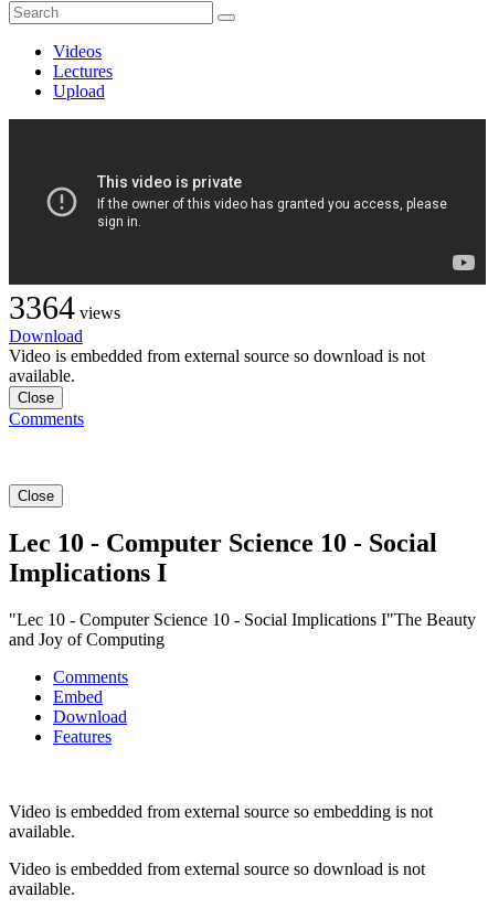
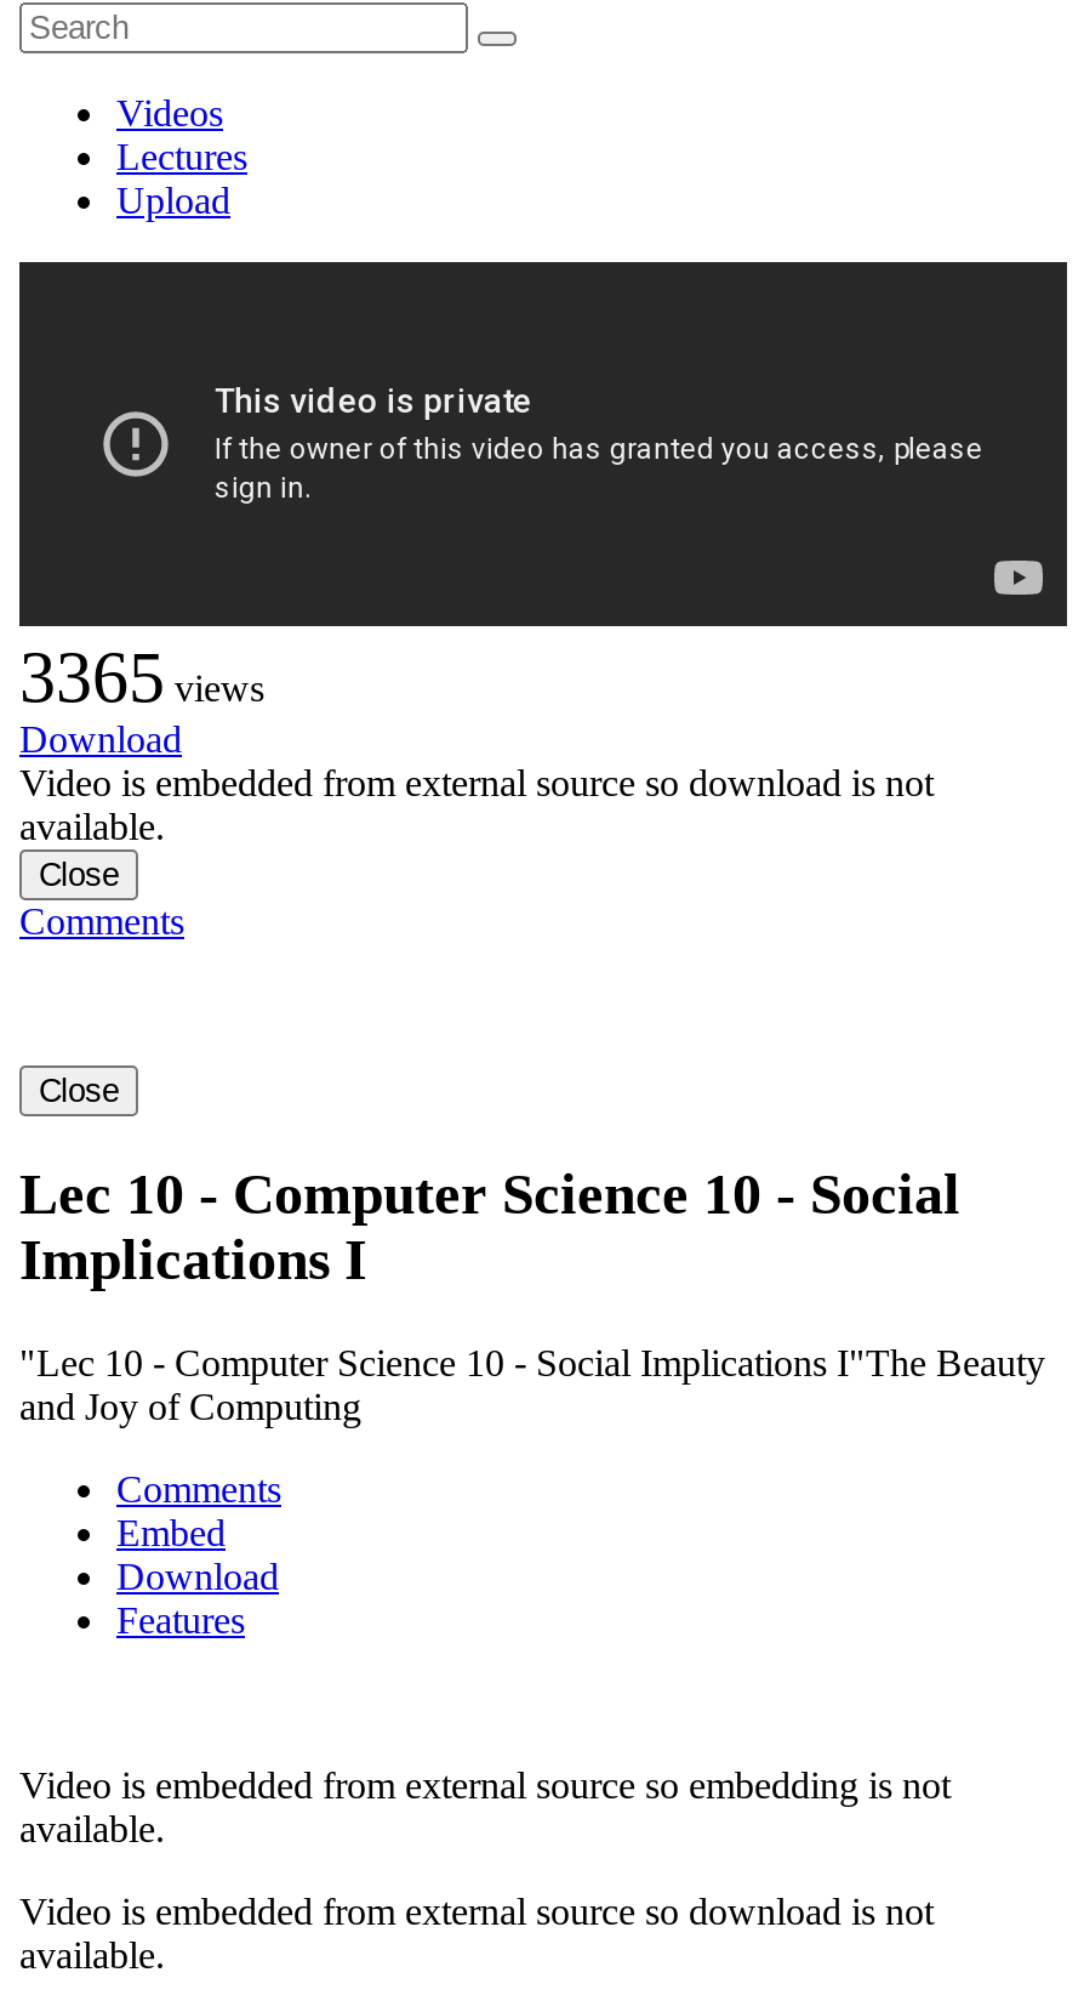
- 3364views
+ 3365views
